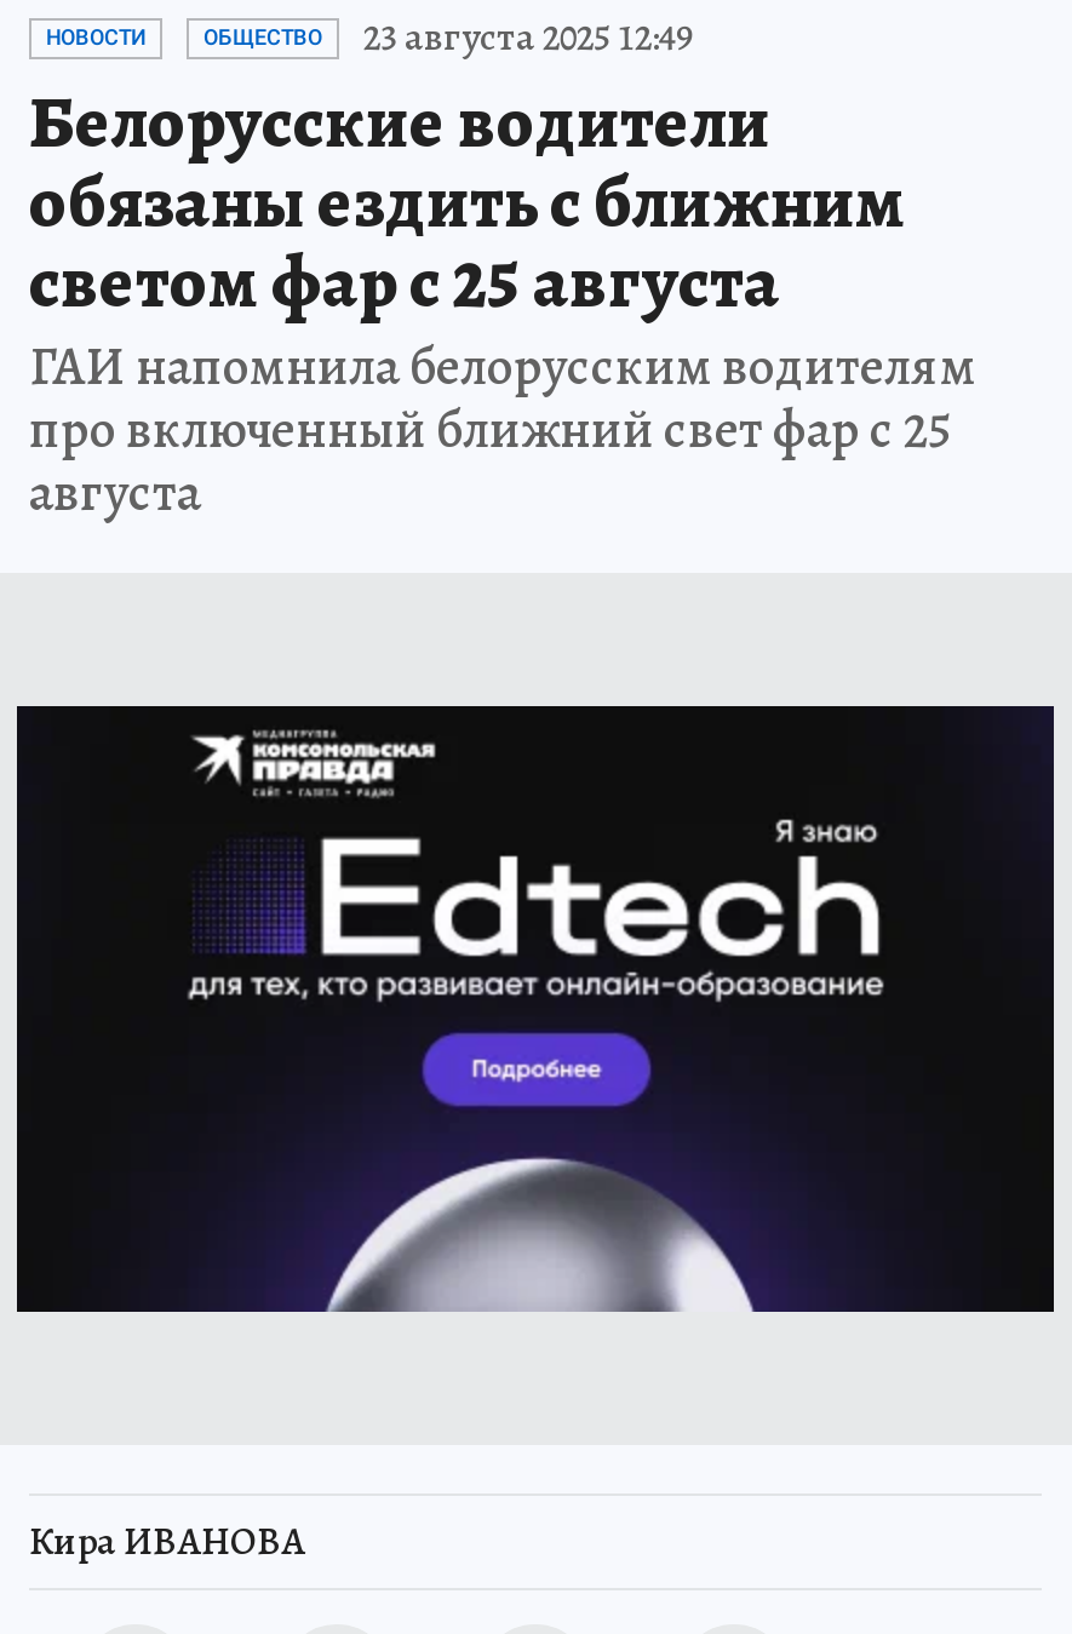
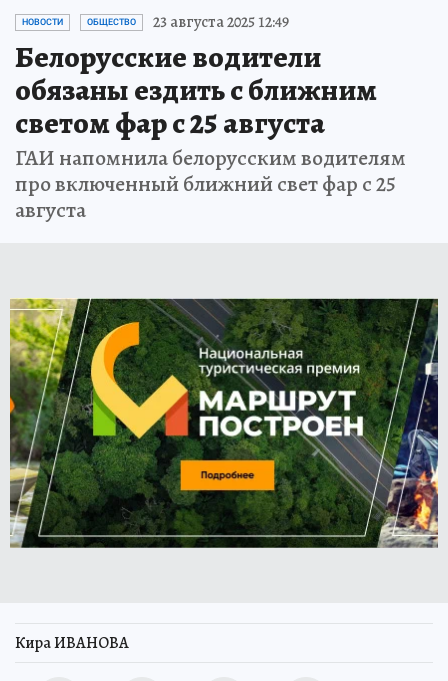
- [image]
+ [image]
